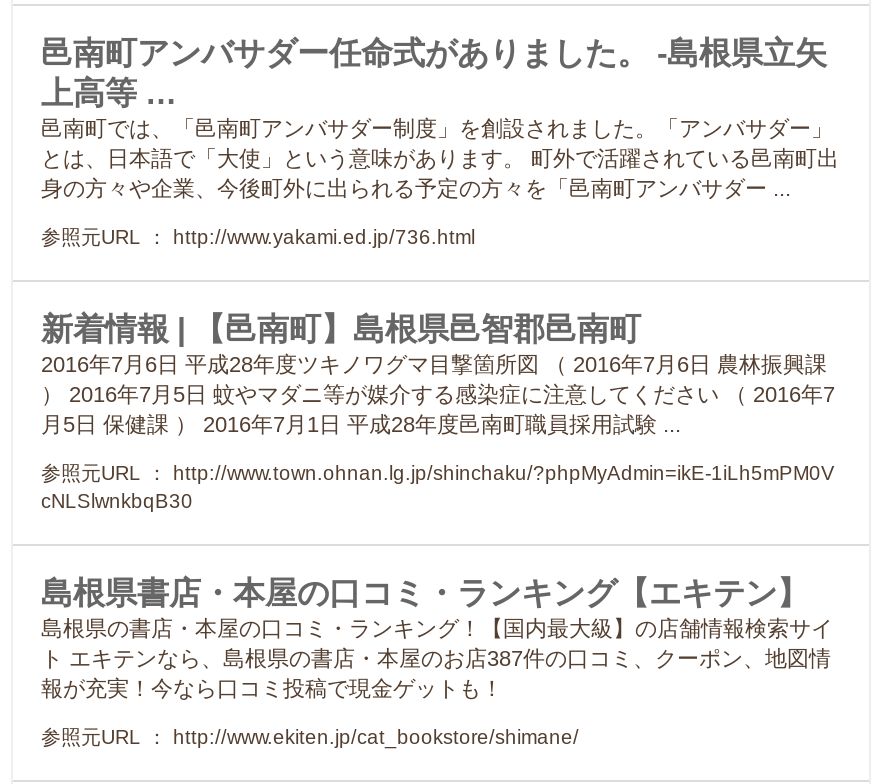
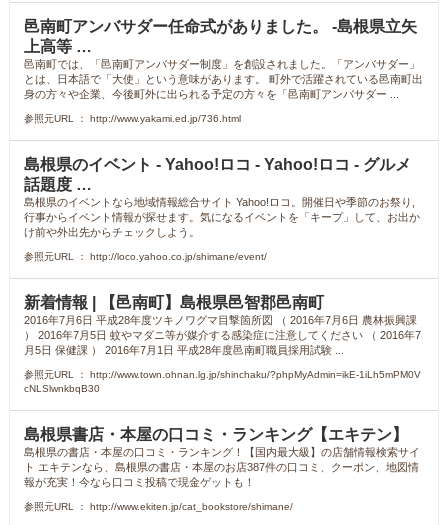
+ 島根県のイベント - Yahoo!ロコ - Yahoo!ロコ - グルメ
+ 話題度 …
+ 島根県のイベントなら地域情報総合サイト Yahoo!ロコ。開催日や季節のお祭り,
+ 行事からイベント情報が探せます。気になるイベントを「キープ」して、お出か
+ け前や外出先からチェックしよう。
+ 参照元URL ： http://loco.yahoo.co.jp/shimane/event/
